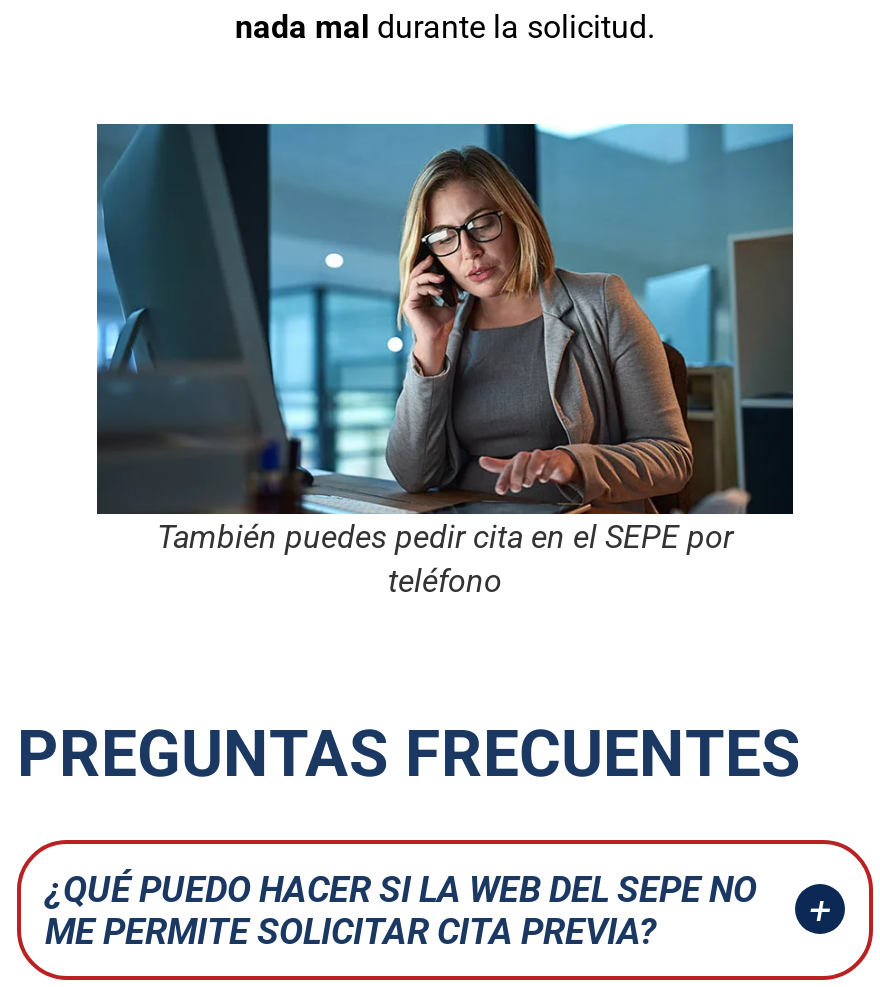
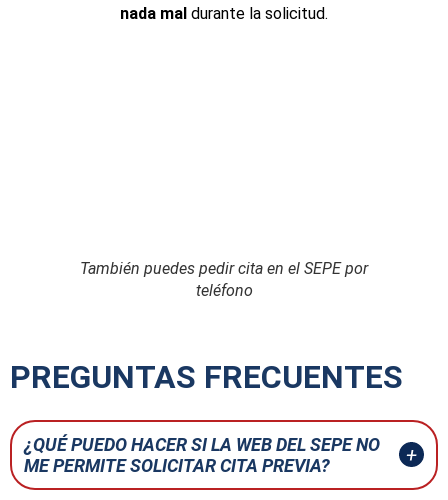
- [image]
